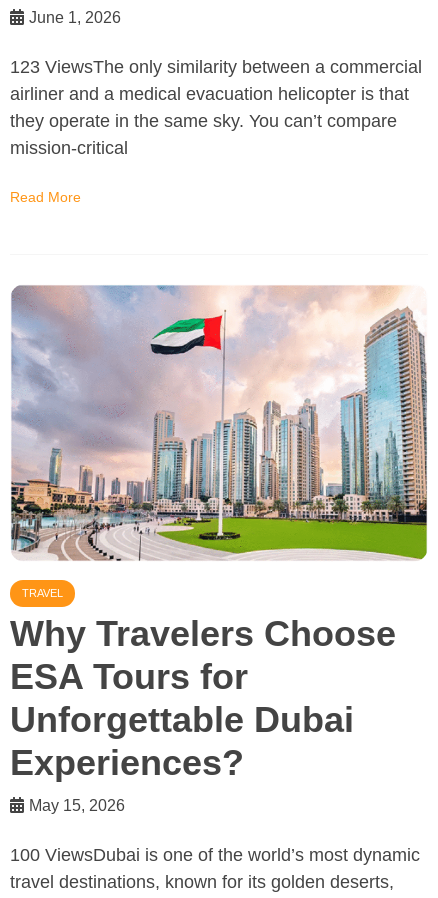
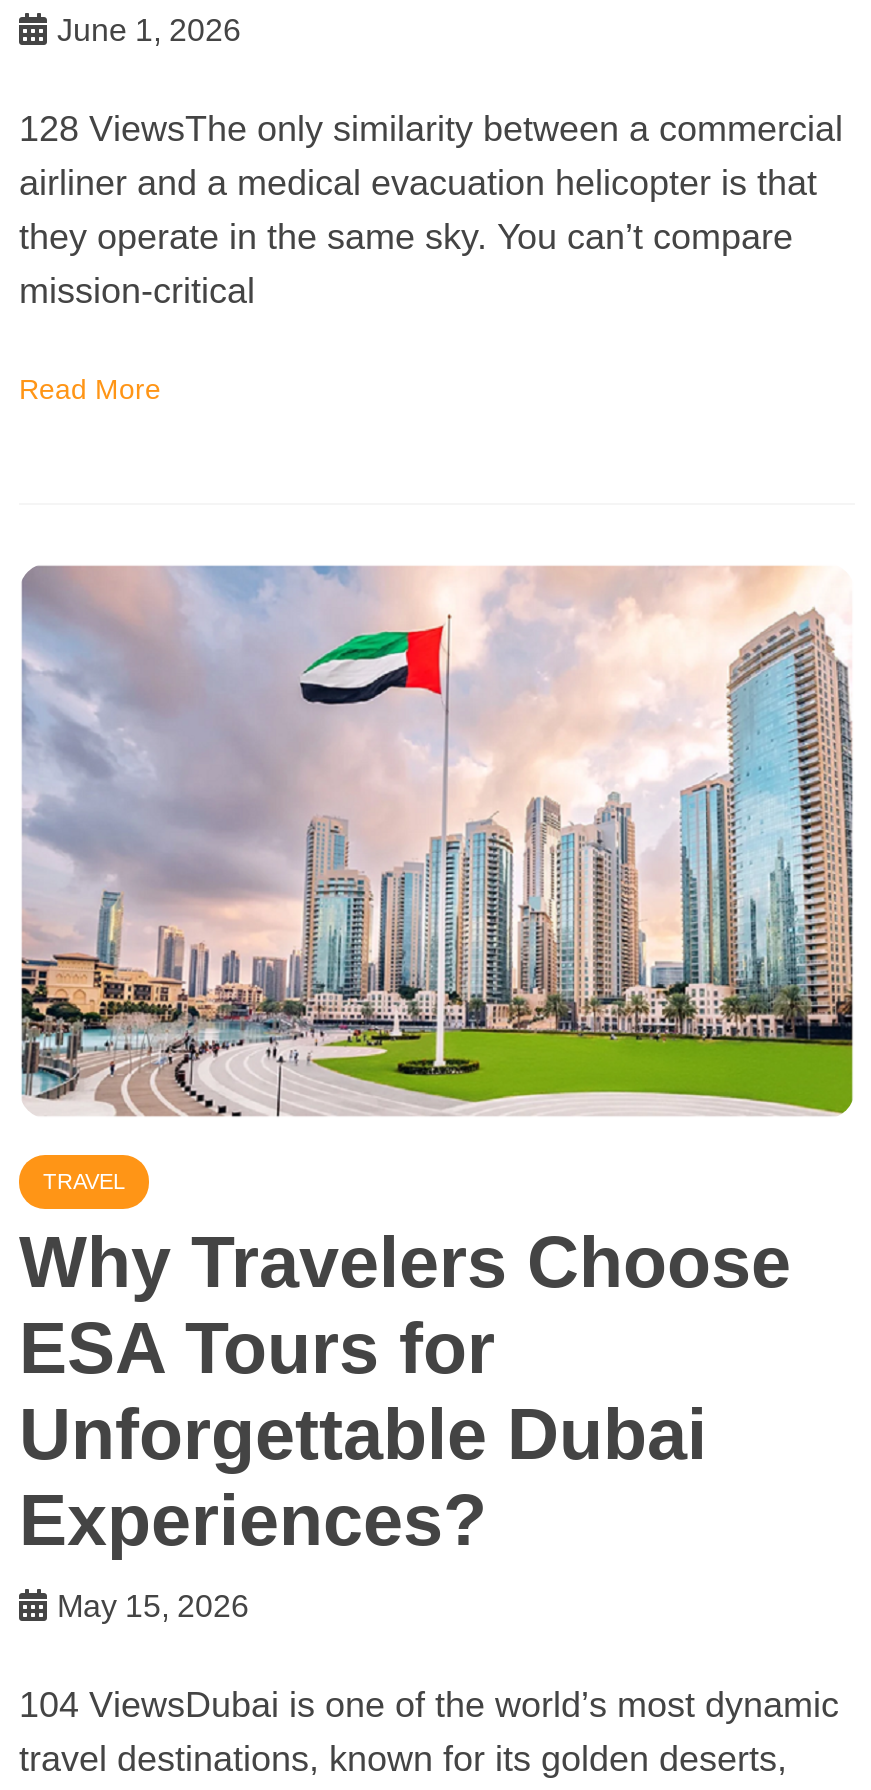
- 123 ViewsThe only similarity between a commercial
+ 128 ViewsThe only similarity between a commercial

- 100 ViewsDubai is one of the world’s most dynamic
+ 104 ViewsDubai is one of the world’s most dynamic
